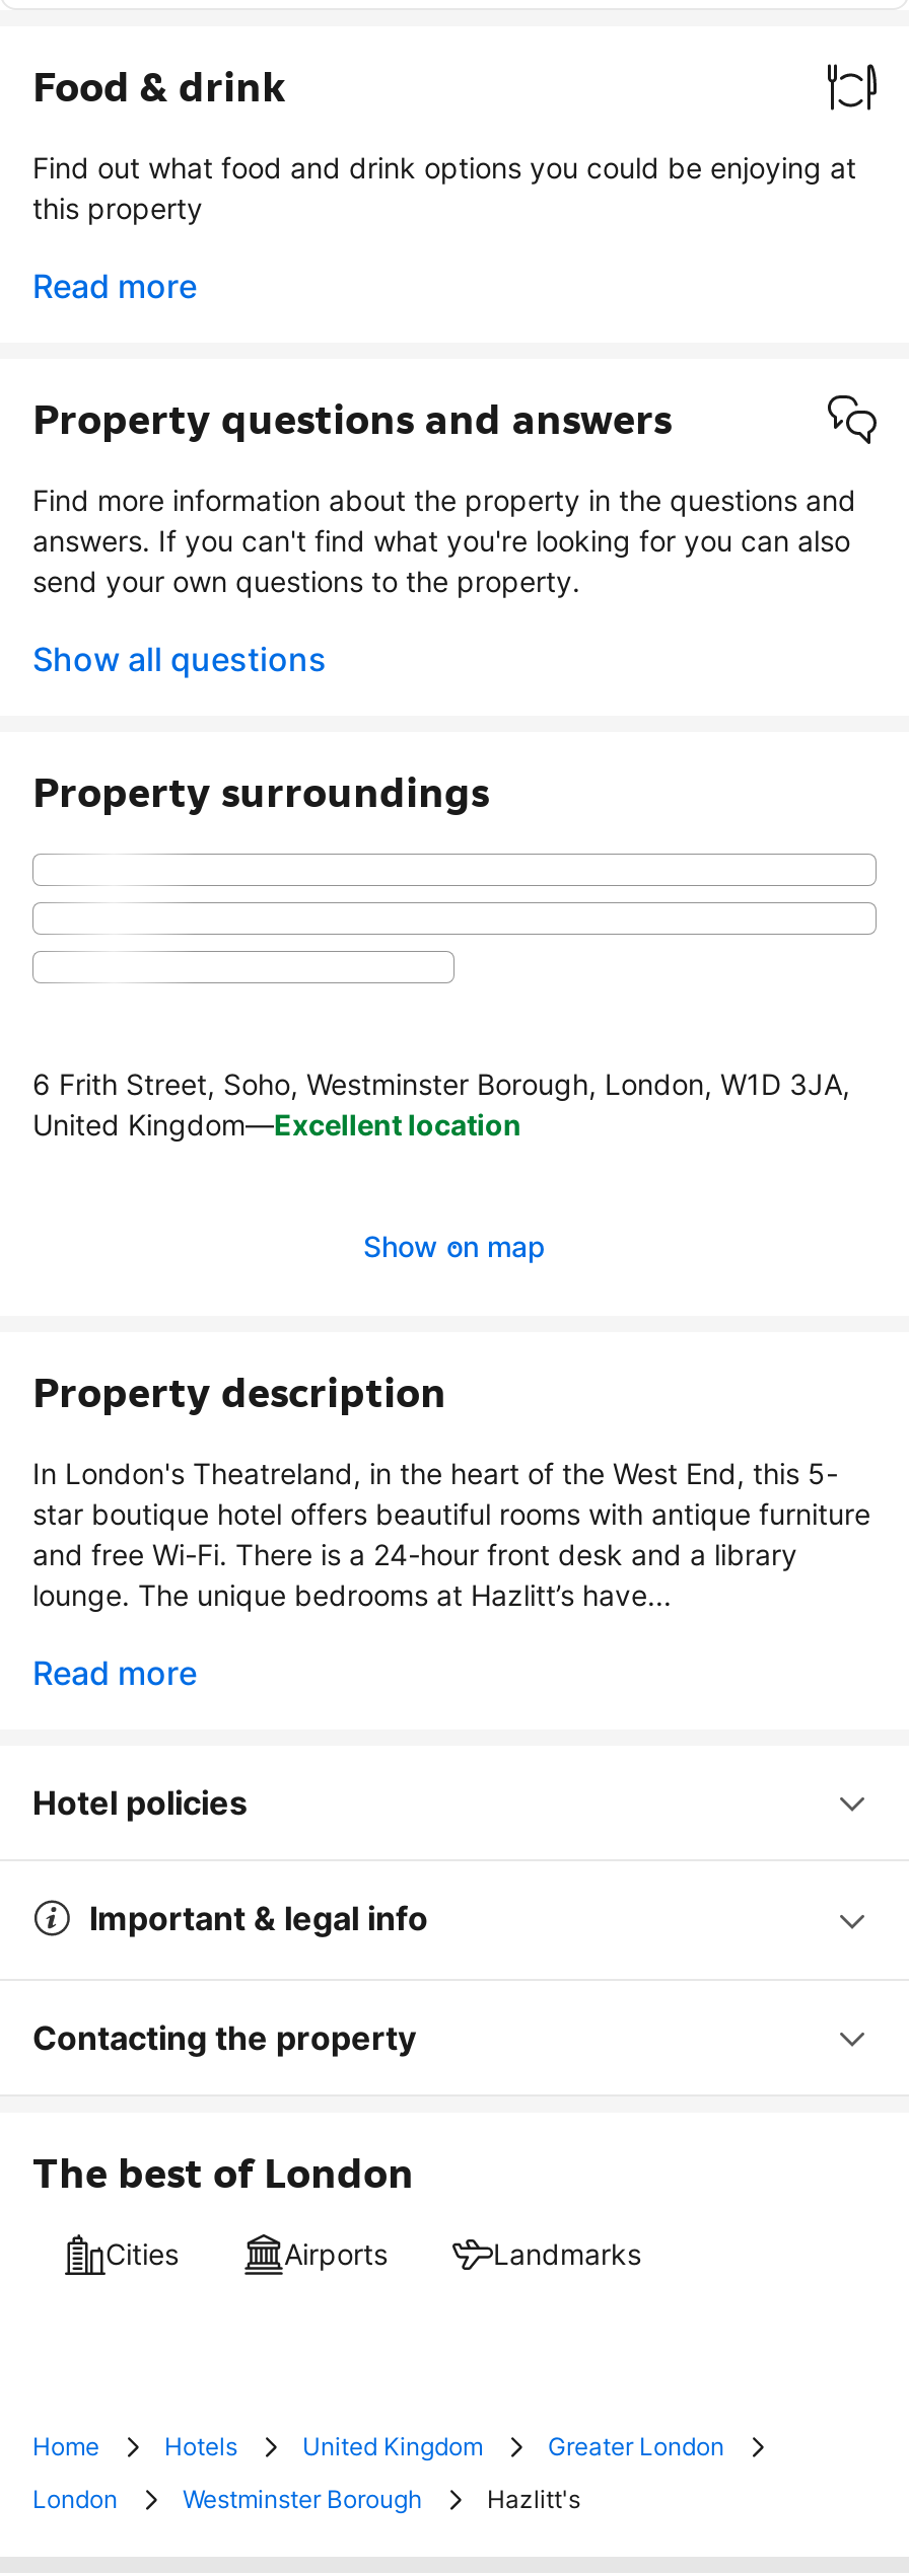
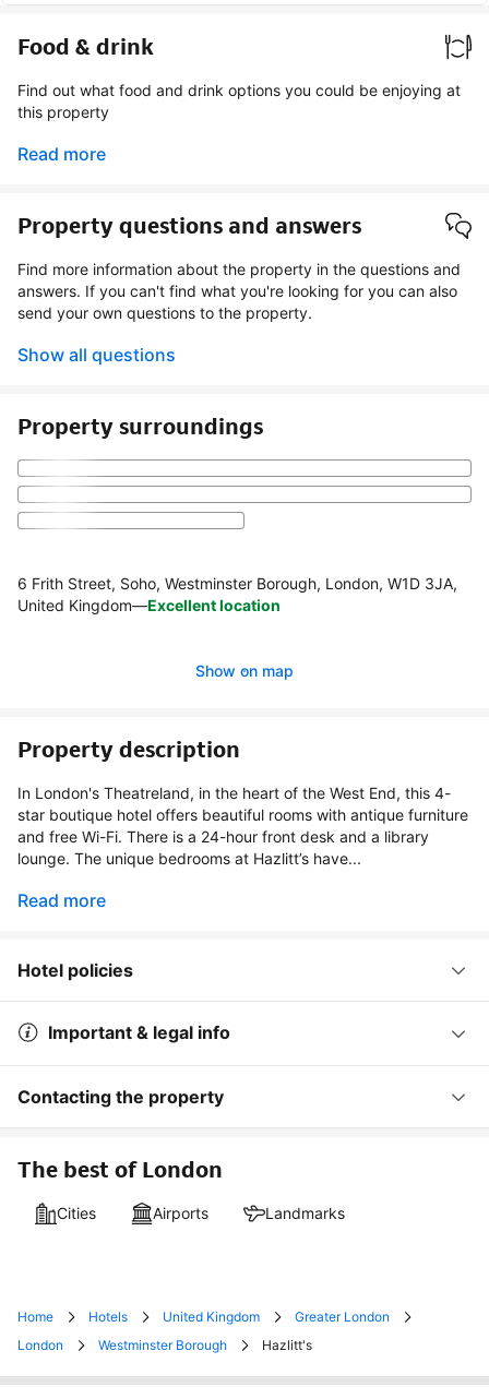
- In London's Theatreland, in the heart of the West End, this 5-
+ In London's Theatreland, in the heart of the West End, this 4-
